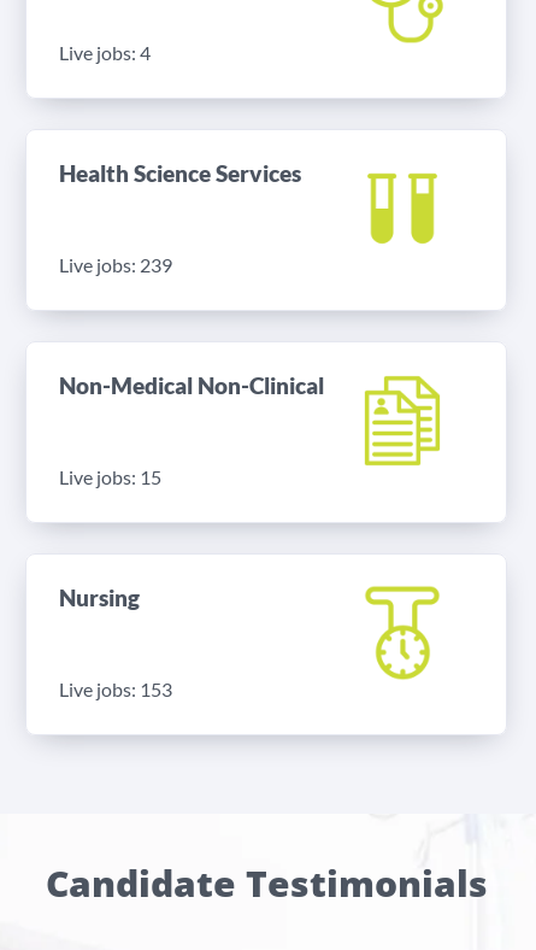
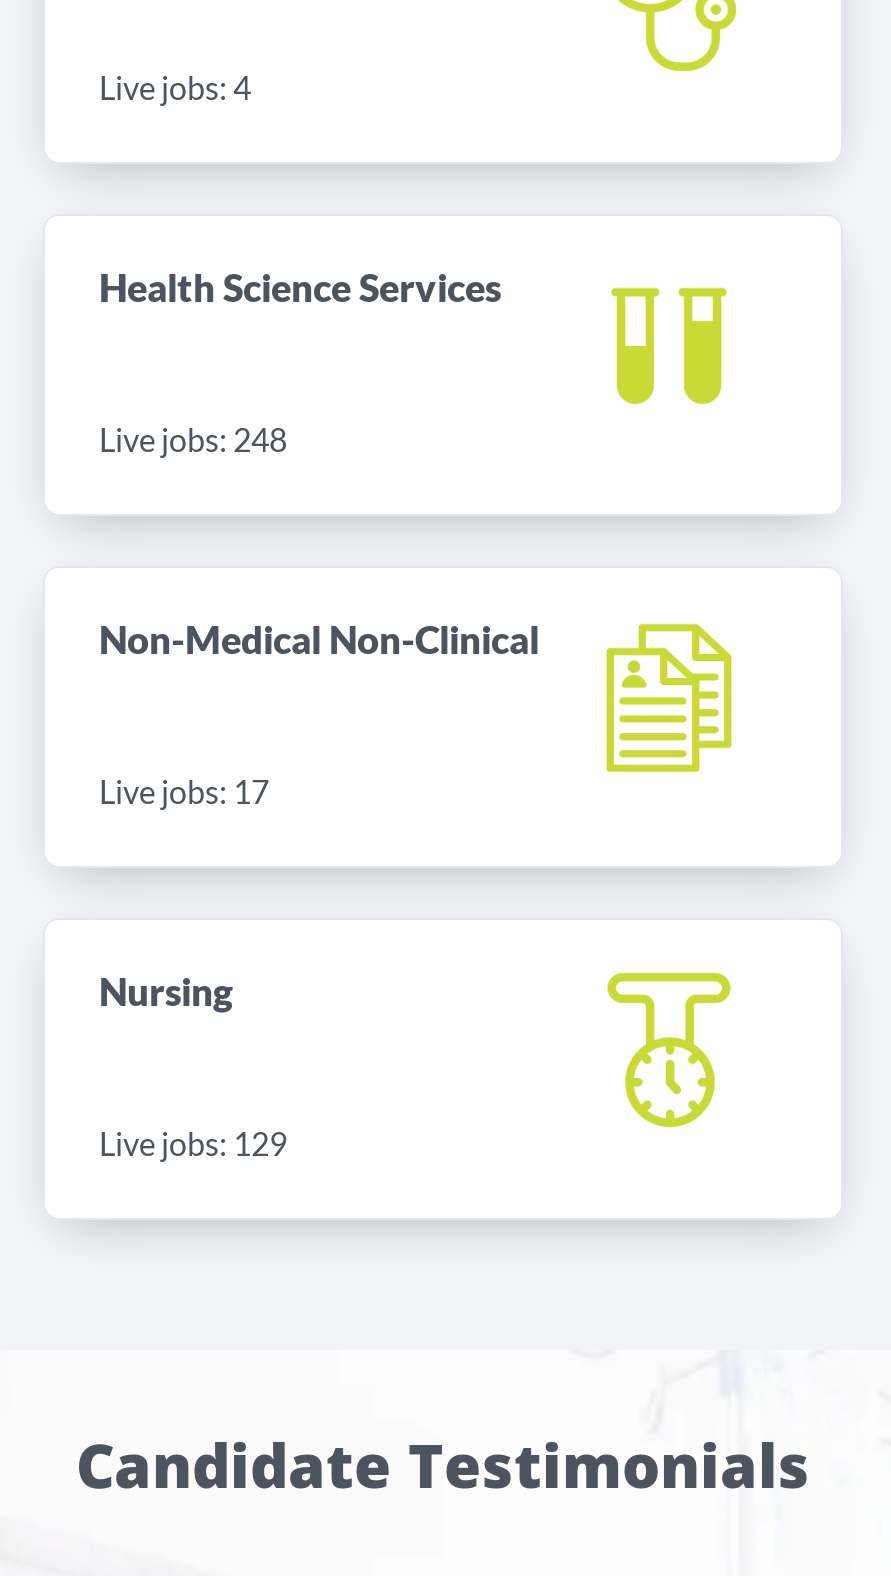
- Live jobs: 239
+ Live jobs: 248

- Live jobs: 15
+ Live jobs: 17

- Live jobs: 153
+ Live jobs: 129
